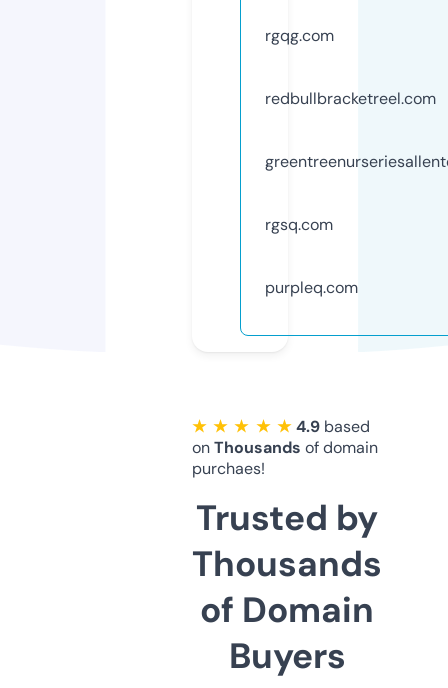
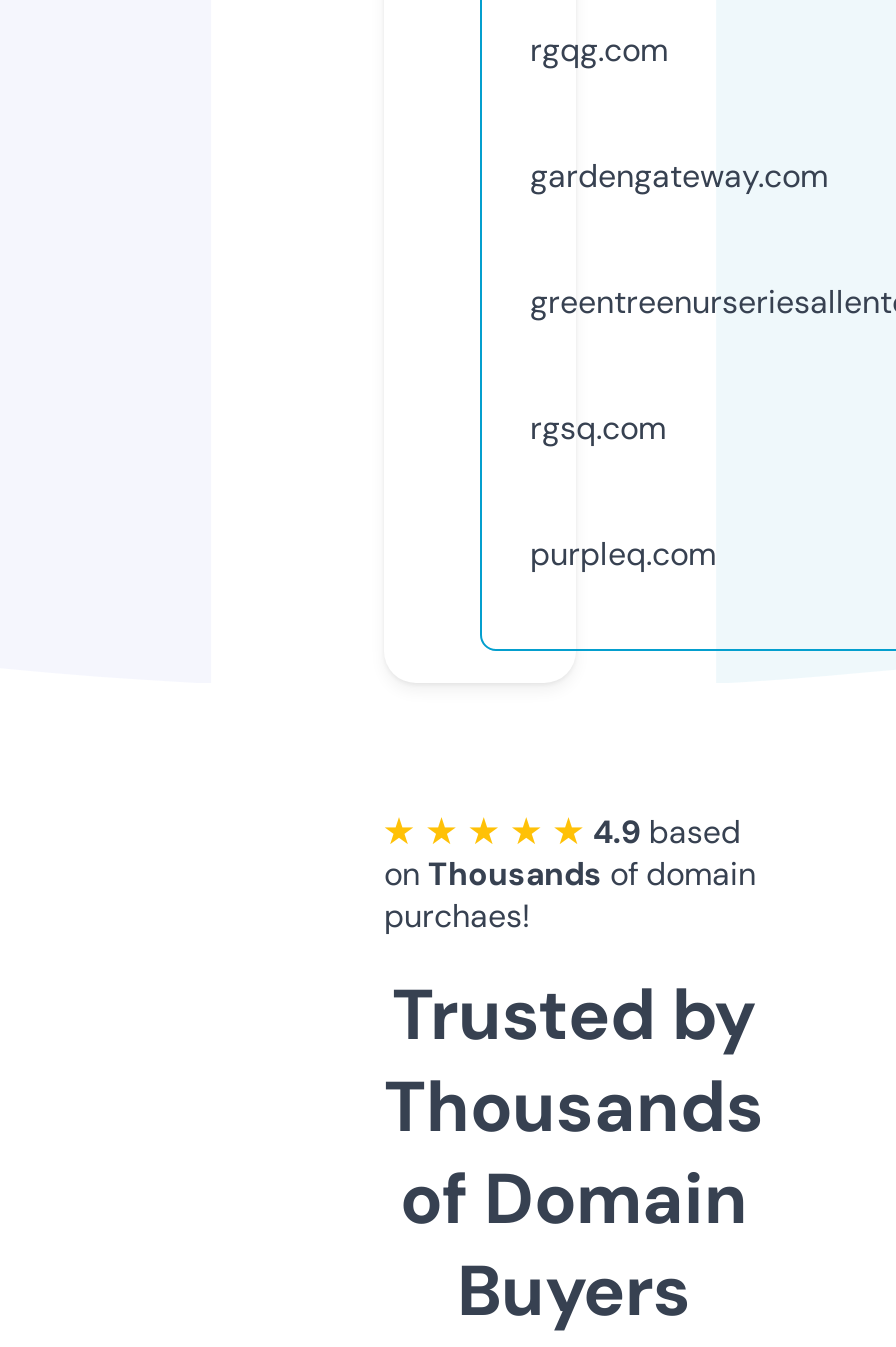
- redbullbracketreel.com
+ gardengateway.com
